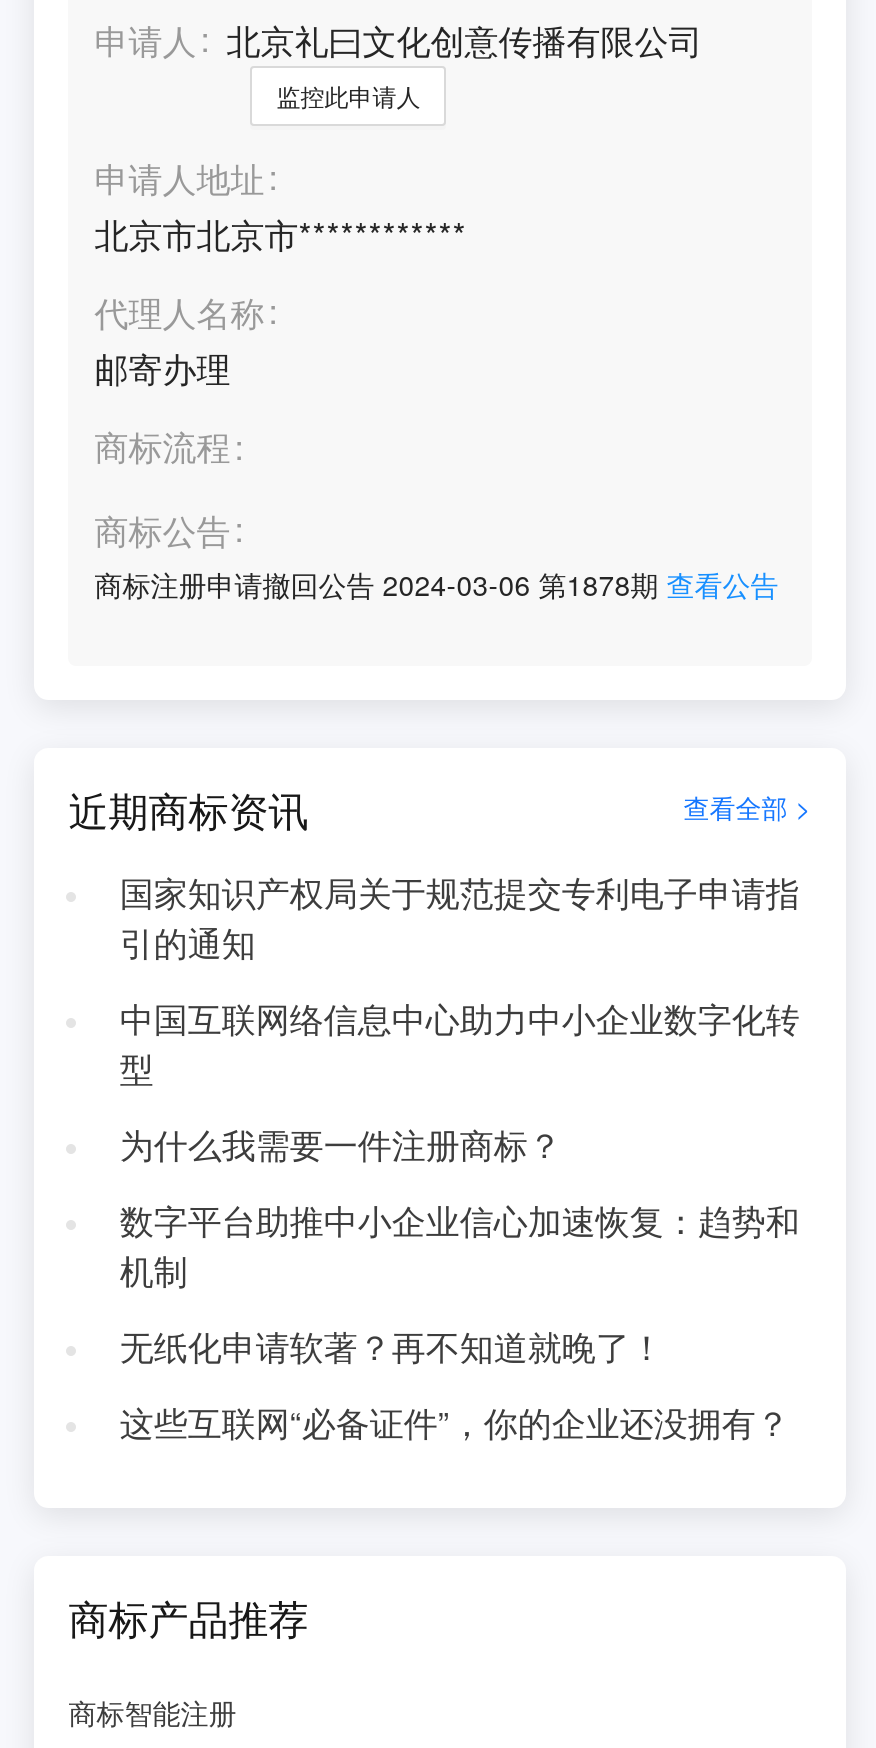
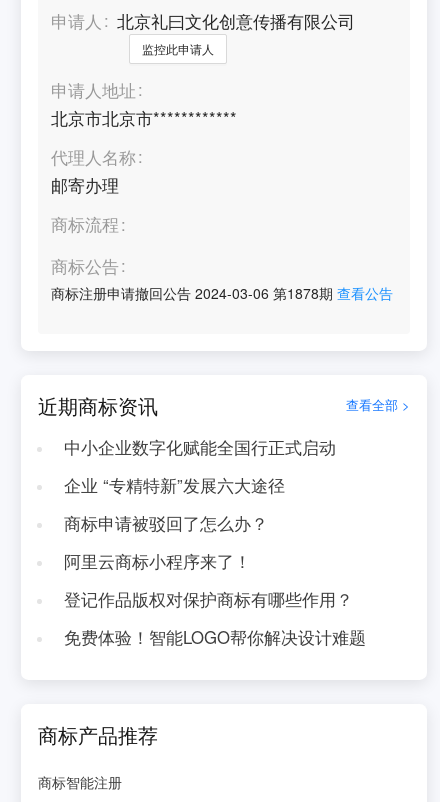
- 国家知识产权局关于规范提交专利电子申请指
- 引的通知
+ 中小企业数字化赋能全国行正式启动

- 中国互联网络信息中心助力中小企业数字化转
- 型
+ 企业 “专精特新”发展六大途径

- 为什么我需要一件注册商标？
+ 商标申请被驳回了怎么办？

- 数字平台助推中小企业信心加速恢复：趋势和
- 机制
+ 阿里云商标小程序来了！

- 无纸化申请软著？再不知道就晚了！
+ 登记作品版权对保护商标有哪些作用？

- 这些互联网“必备证件”，你的企业还没拥有？
+ 免费体验！智能LOGO帮你解决设计难题
